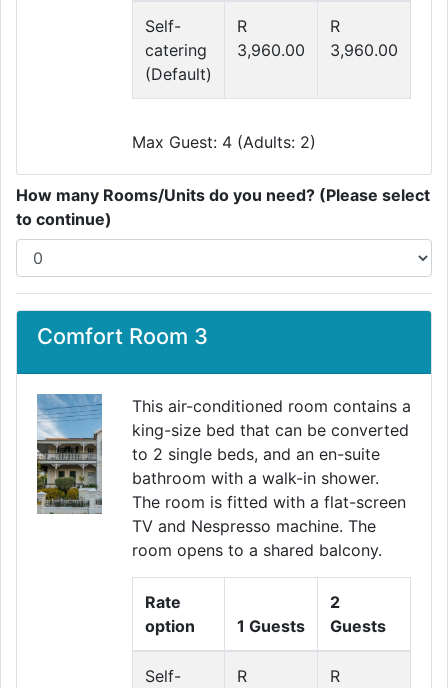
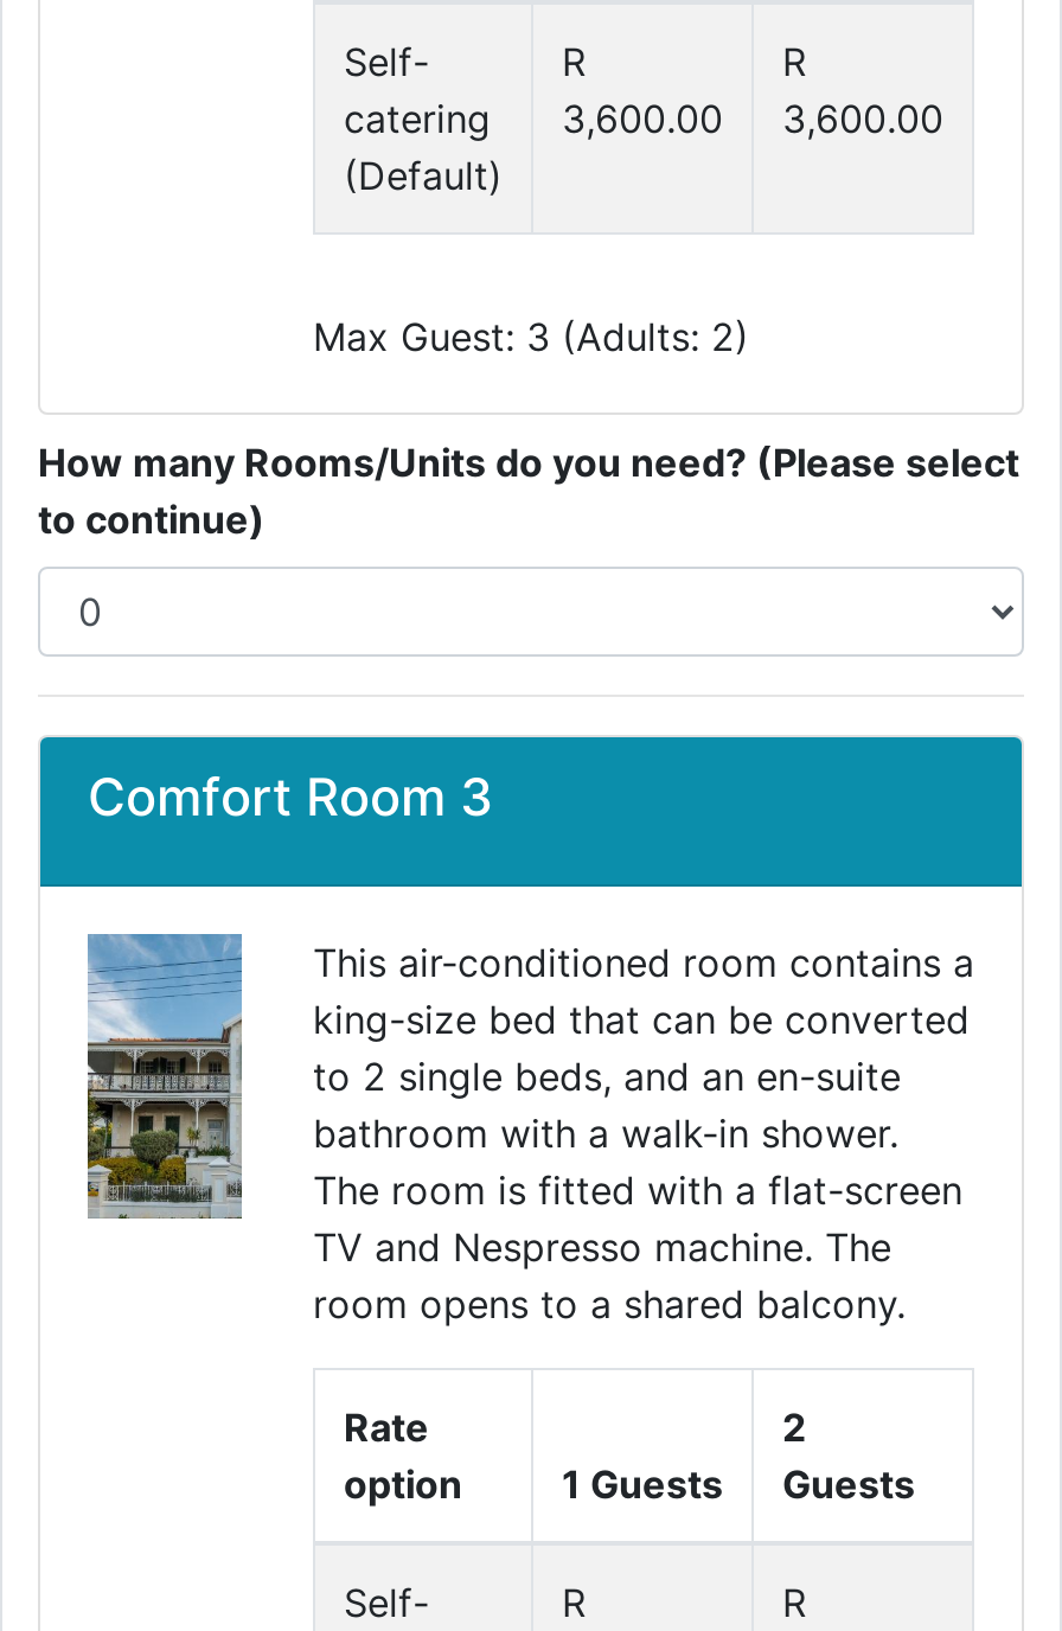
- 3,960.00
+ 3,600.00

- 3,960.00
+ 3,600.00

- Max Guest: 4 (Adults: 2)
+ Max Guest: 3 (Adults: 2)
